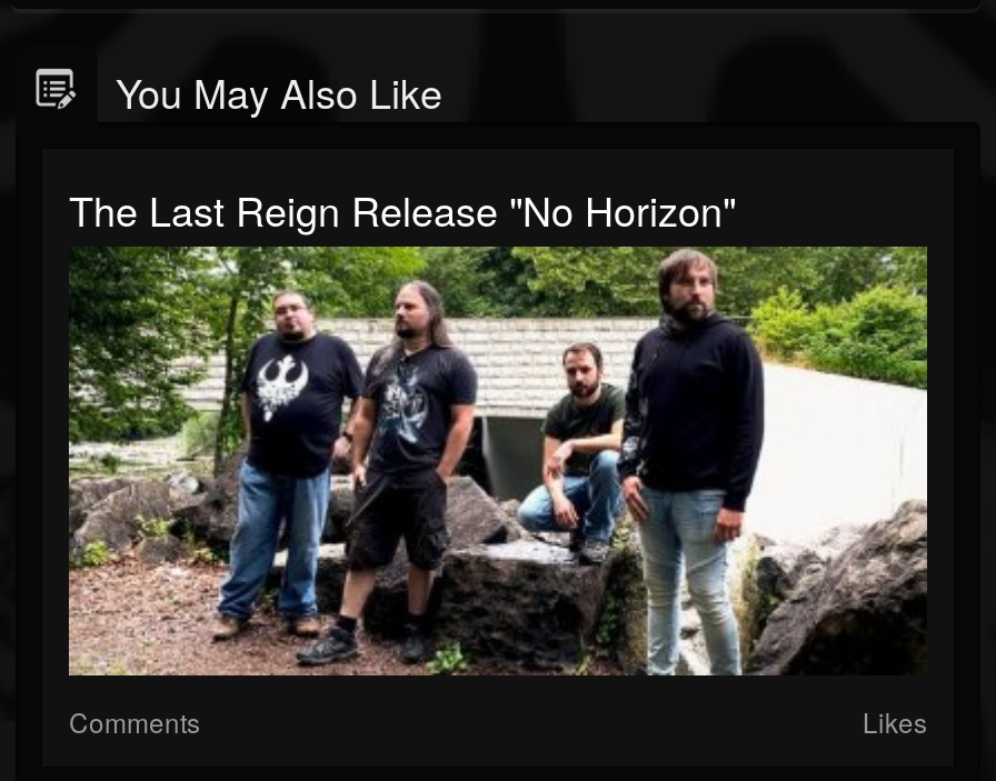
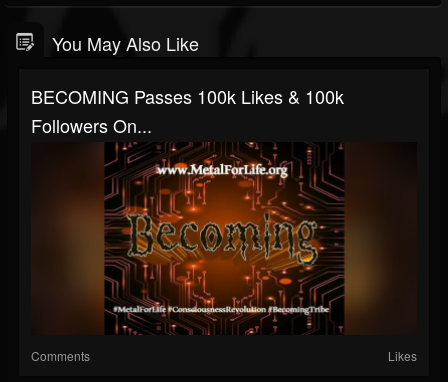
- The Last Reign Release "No Horizon"
+ BECOMING Passes 100k Likes & 100k
+ Followers On...

- [image]
+ [image]
